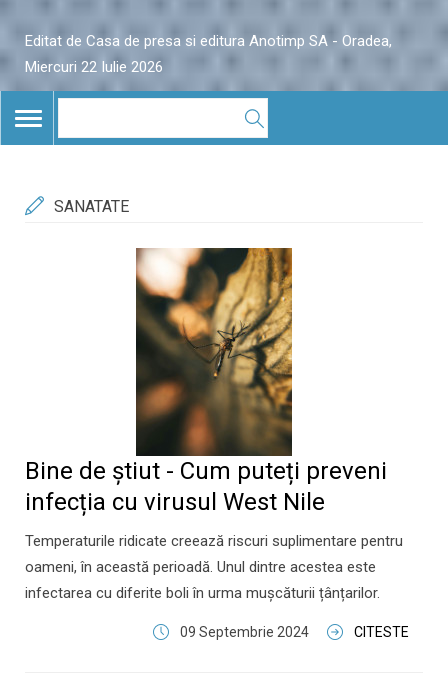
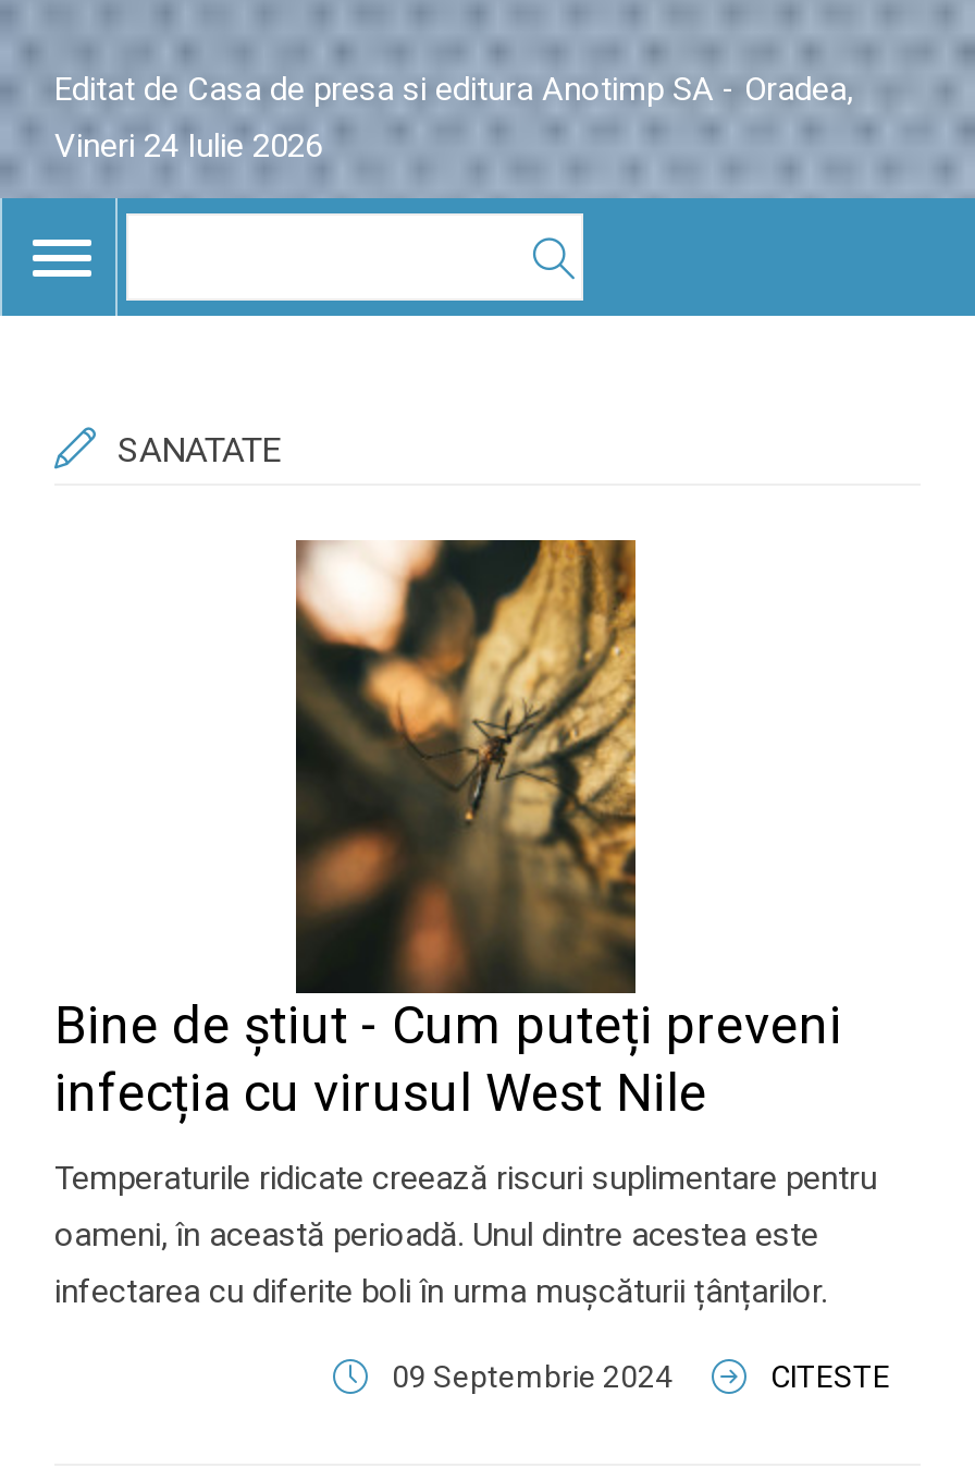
- Miercuri 22 Iulie 2026
+ Vineri 24 Iulie 2026
